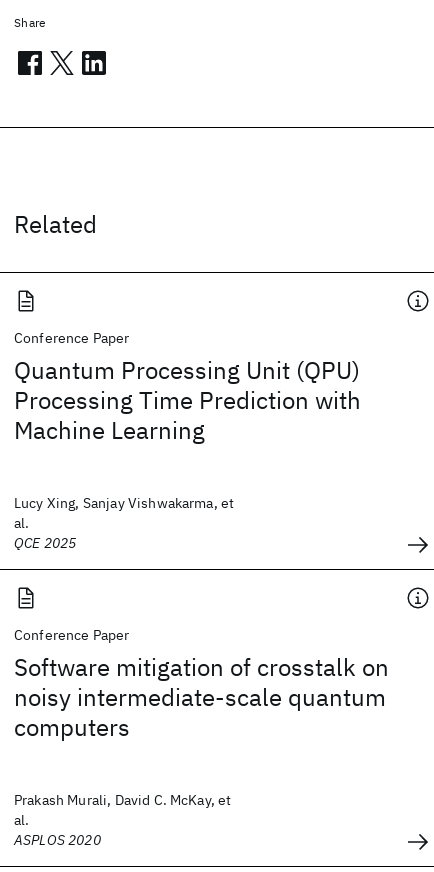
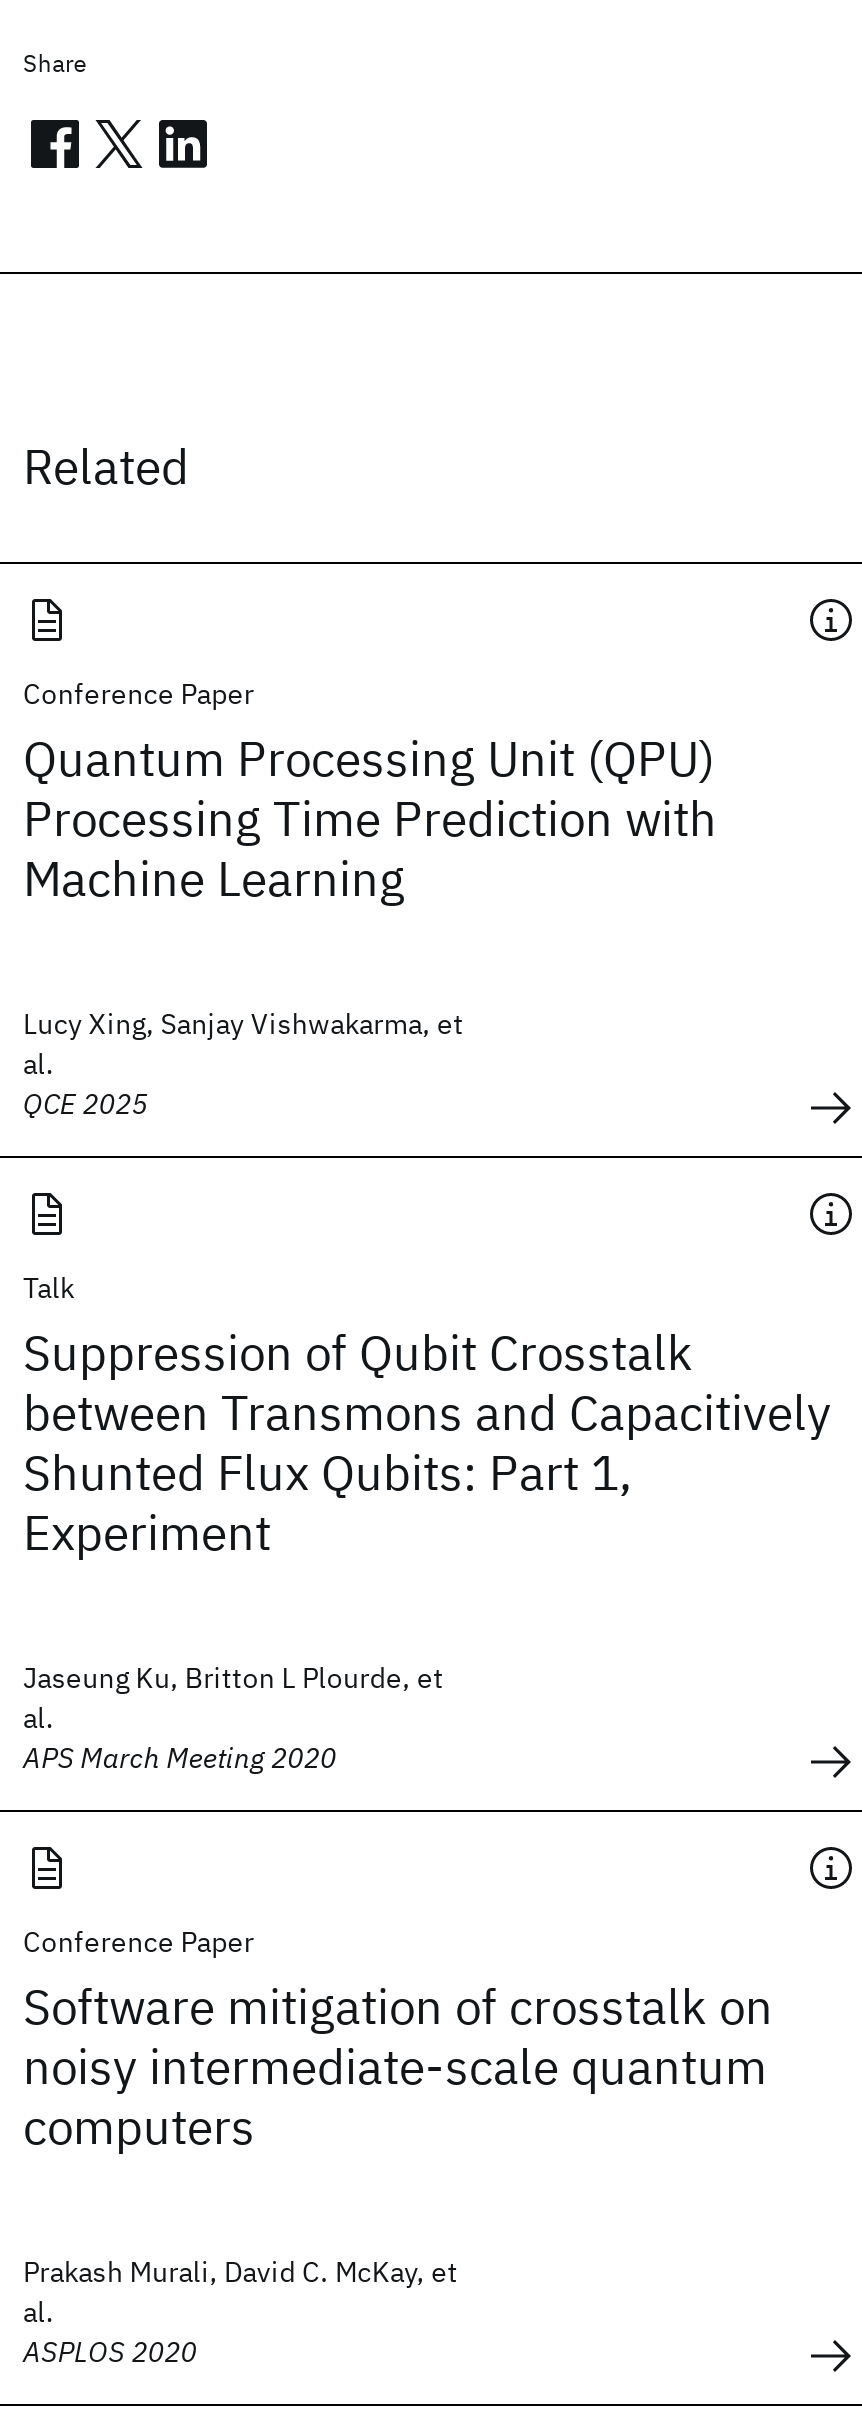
+ Talk
+ Suppression of Qubit Crosstalk
+ between Transmons and Capacitively
+ Shunted Flux Qubits: Part 1,
+ Experiment
+ Jaseung Ku, Britton L Plourde, et
+ al.
+ APS March Meeting 2020
